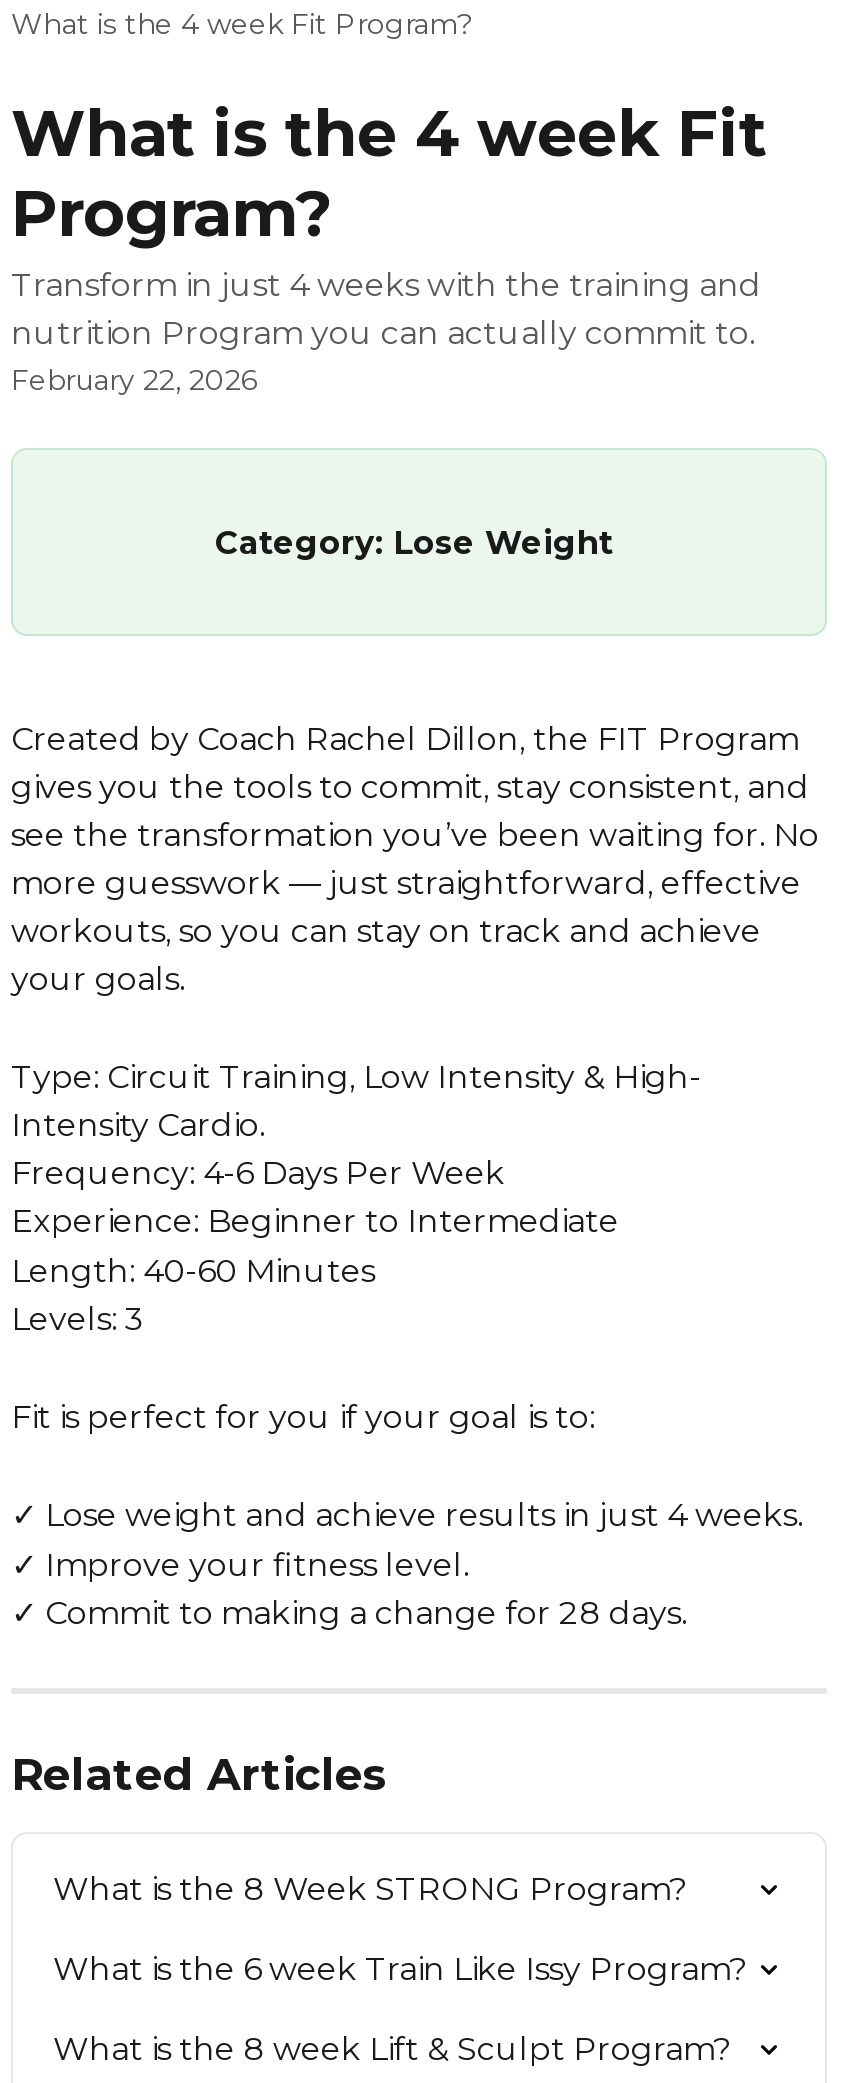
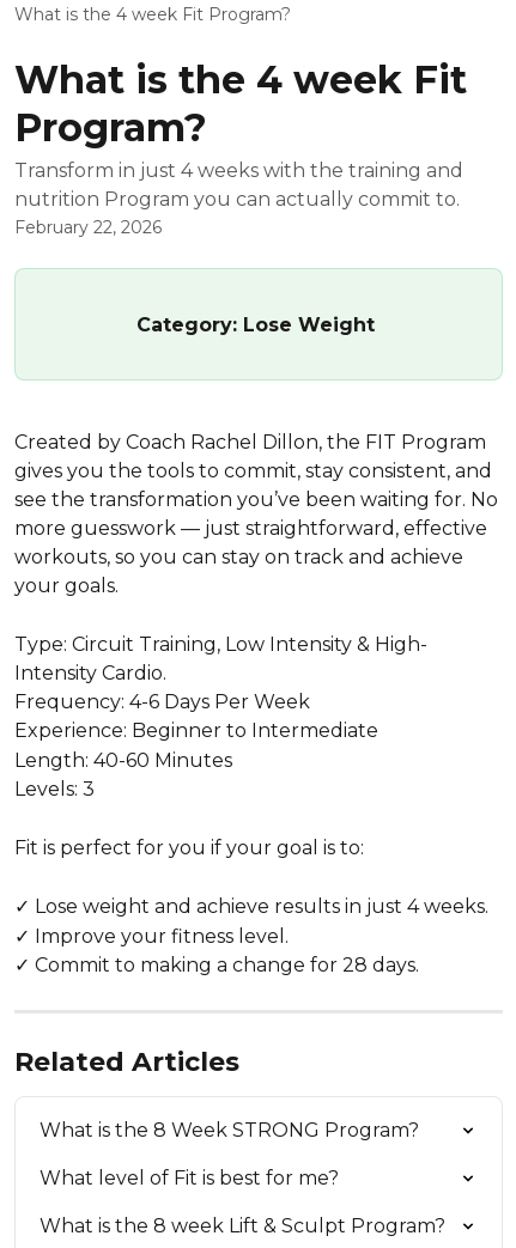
- What is the 6 week Train Like Issy Program?
+ What level of Fit is best for me?
